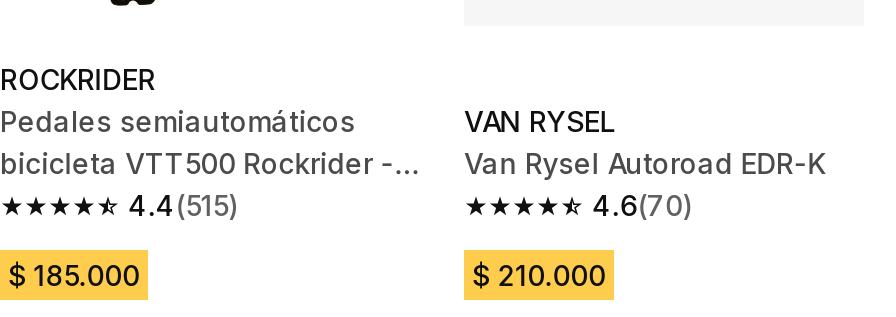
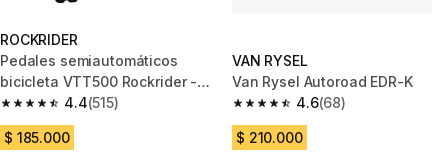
- 4.6 (70)
+ 4.6 (68)
